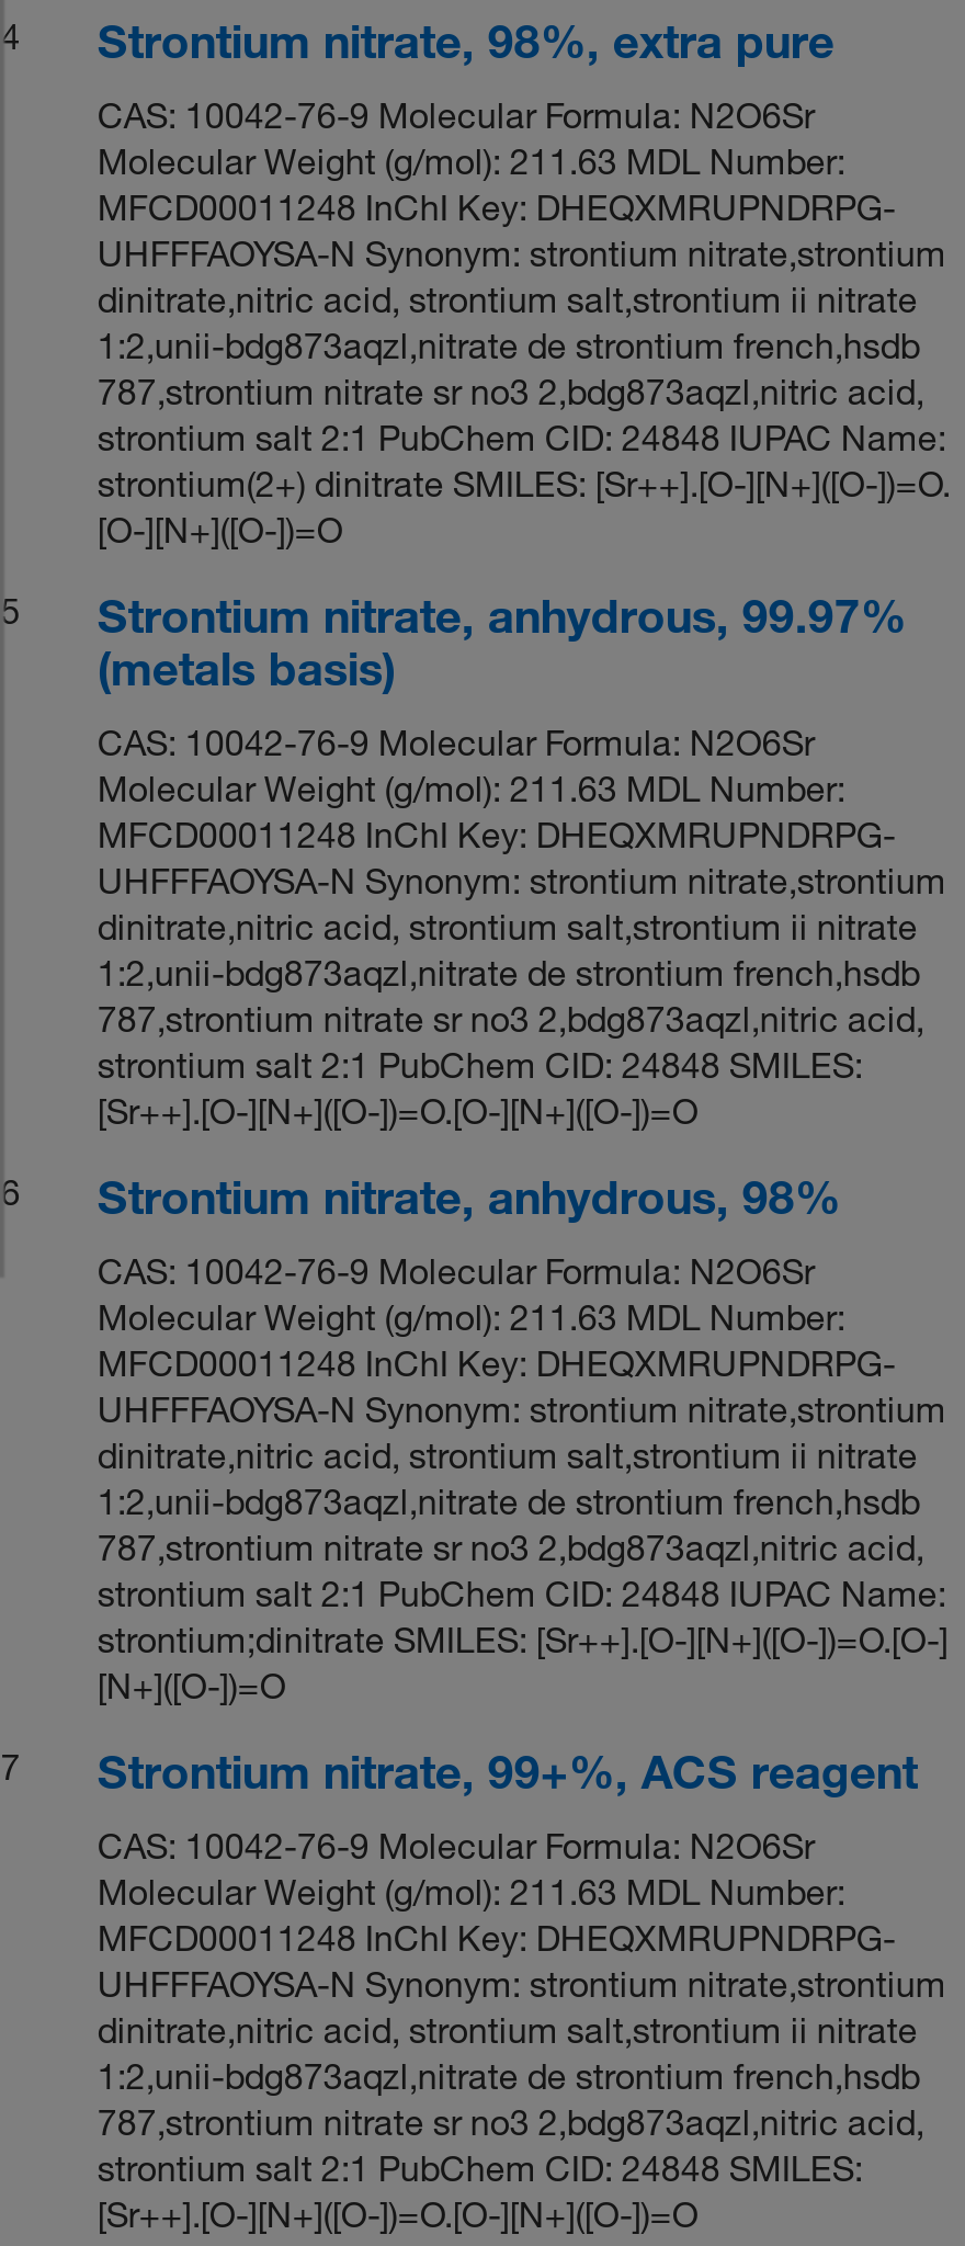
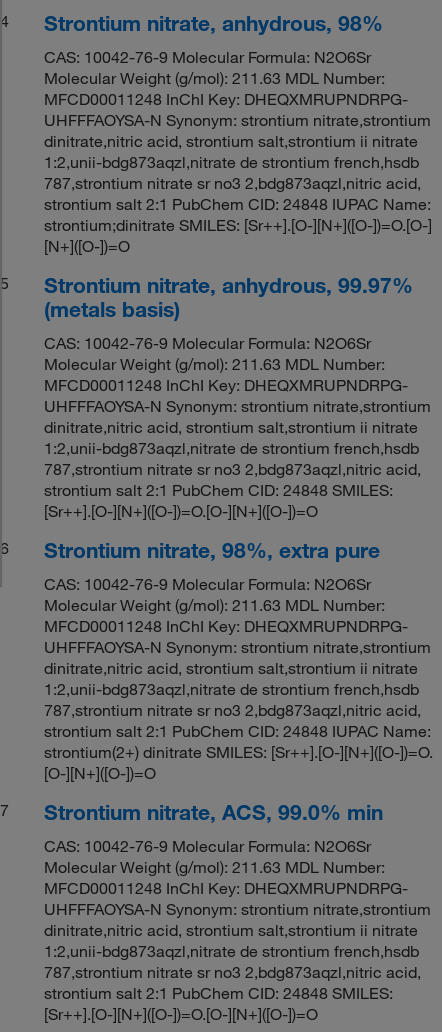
moved down: Strontium nitrate, 98%, extra pure

moved down: strontium(2+) dinitrate SMILES: [Sr++].[O-][N+]([O-])=O. | [O-][N+]([O-])=O

moved up: Strontium nitrate, anhydrous, 98%

moved up: strontium;dinitrate SMILES: [Sr++].[O-][N+]([O-])=O.[O-] | [N+]([O-])=O

- Strontium nitrate, 99+%, ACS reagent
+ Strontium nitrate, ACS, 99.0% min
